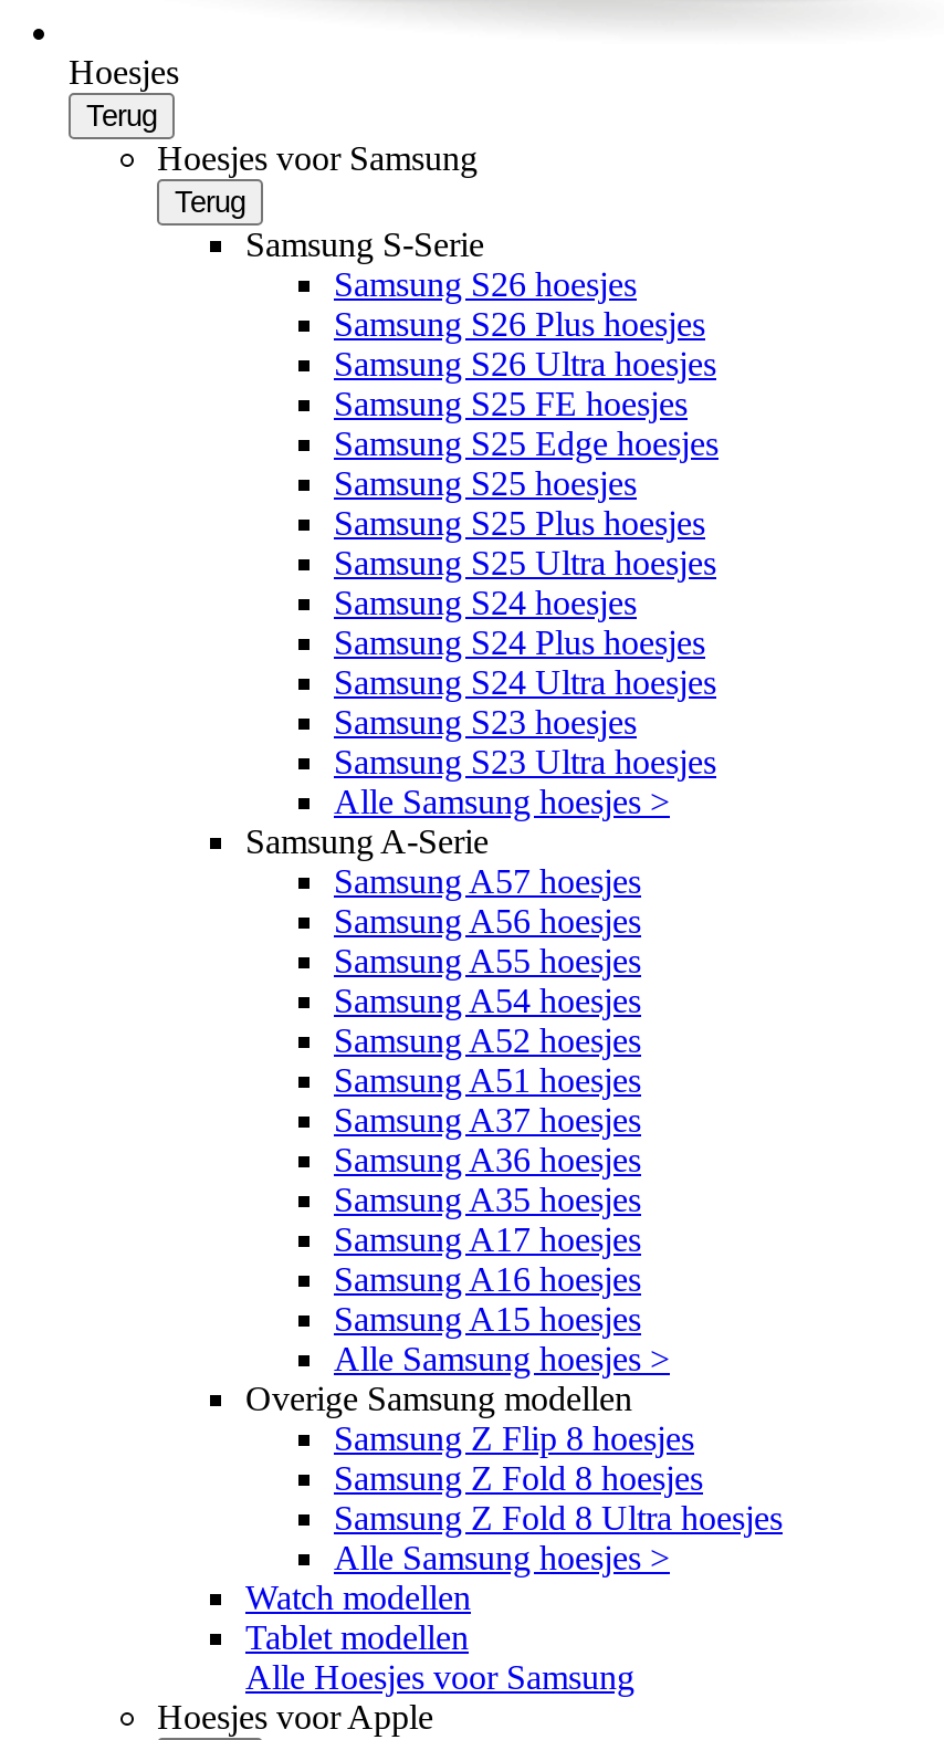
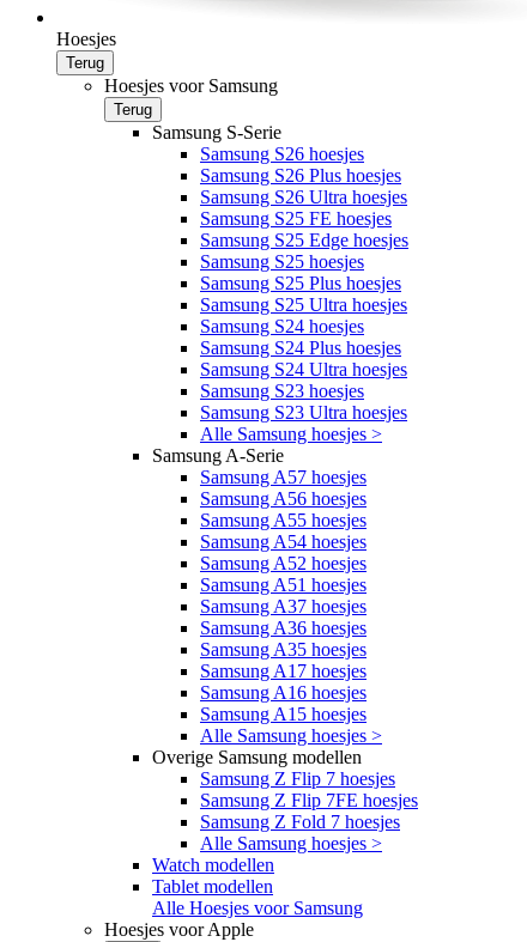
- Samsung Z Flip 8 hoesjes
- Samsung Z Fold 8 hoesjes
- Samsung Z Fold 8 Ultra hoesjes
+ Samsung Z Flip 7 hoesjes
+ Samsung Z Flip 7FE hoesjes
+ Samsung Z Fold 7 hoesjes
